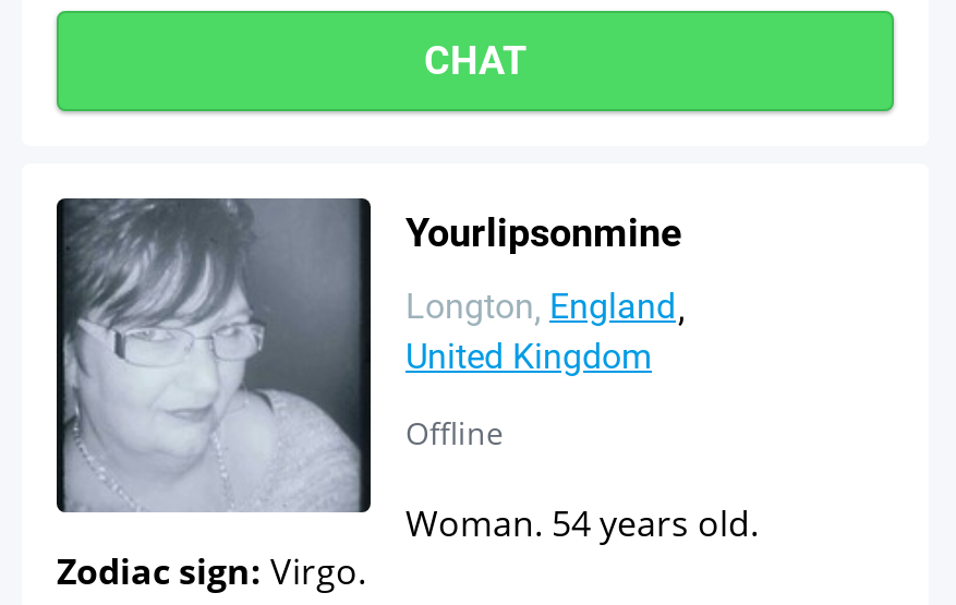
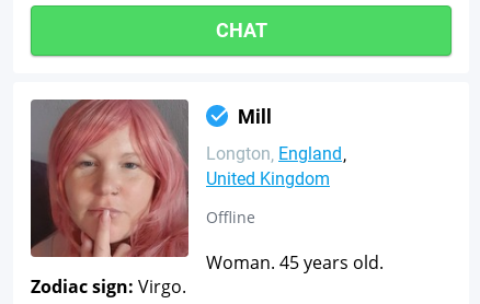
- [image]
- Woman. 54 years old.
+ [image]
+ Woman. 45 years old.

- Yourlipsonmine
+ Mill
